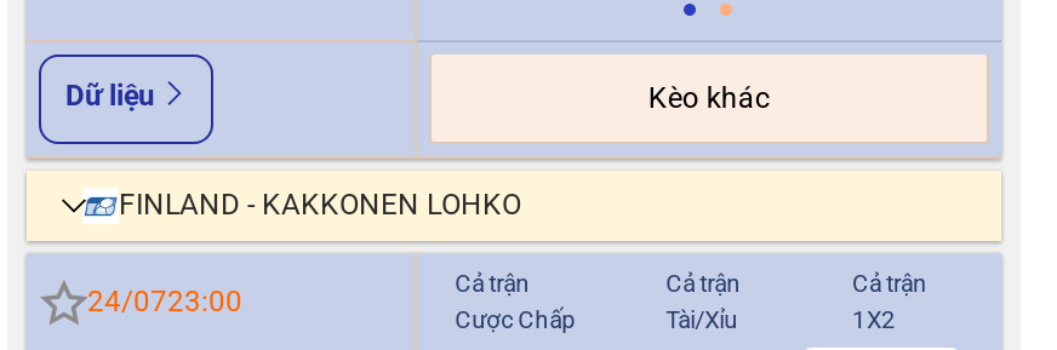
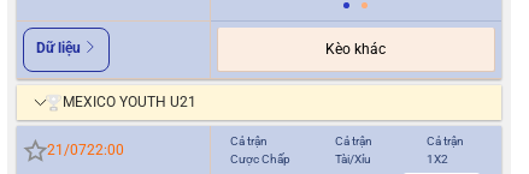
- FINLAND - KAKKONEN LOHKO
+ MEXICO YOUTH U21

- 24/0723:00
+ 21/0722:00
